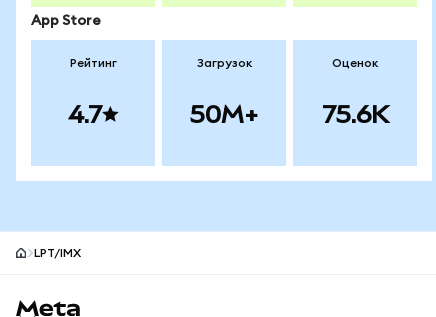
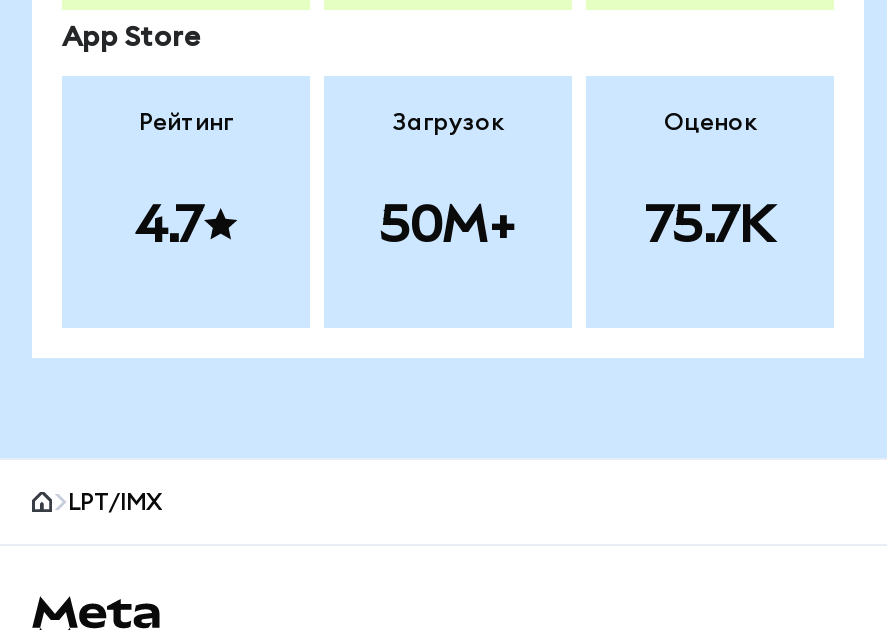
- 75.6K
+ 75.7K
